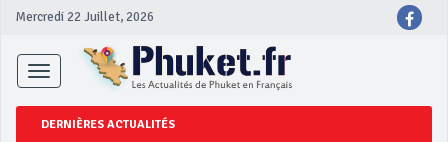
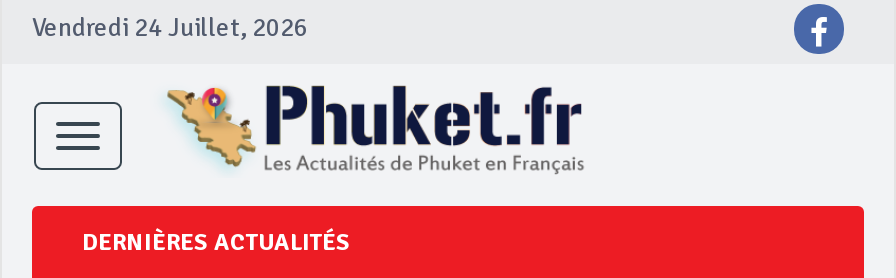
- Mercredi 22 Juillet, 2026
+ Vendredi 24 Juillet, 2026
